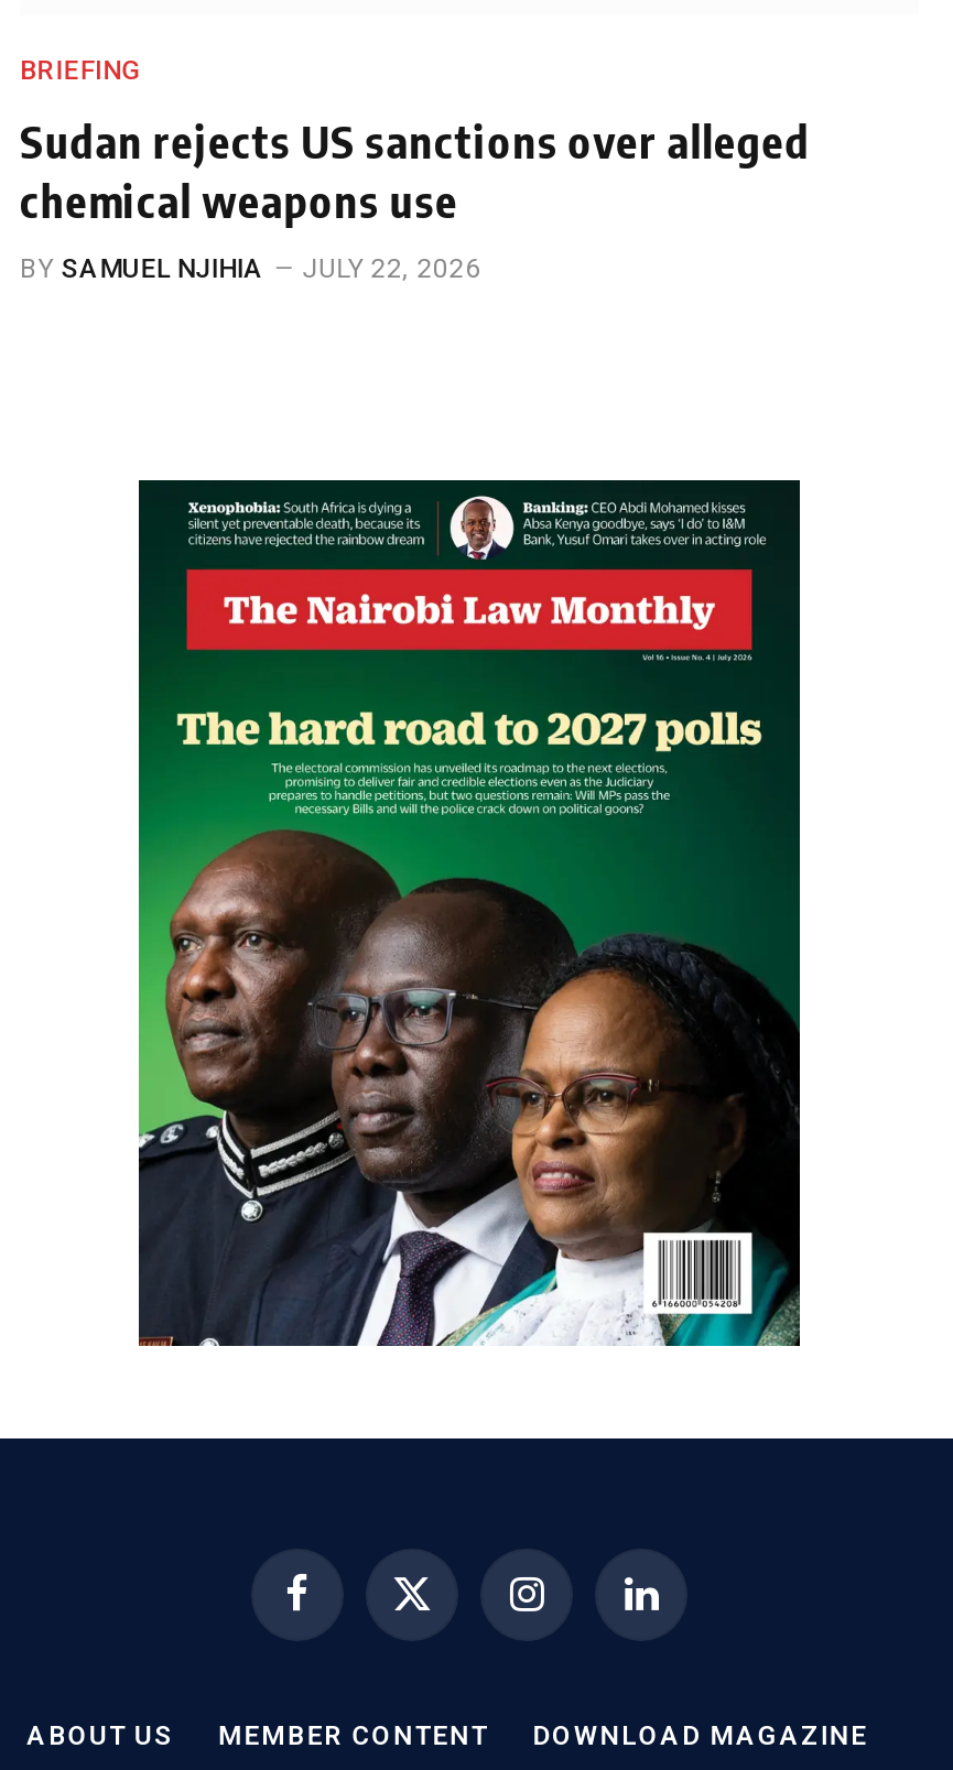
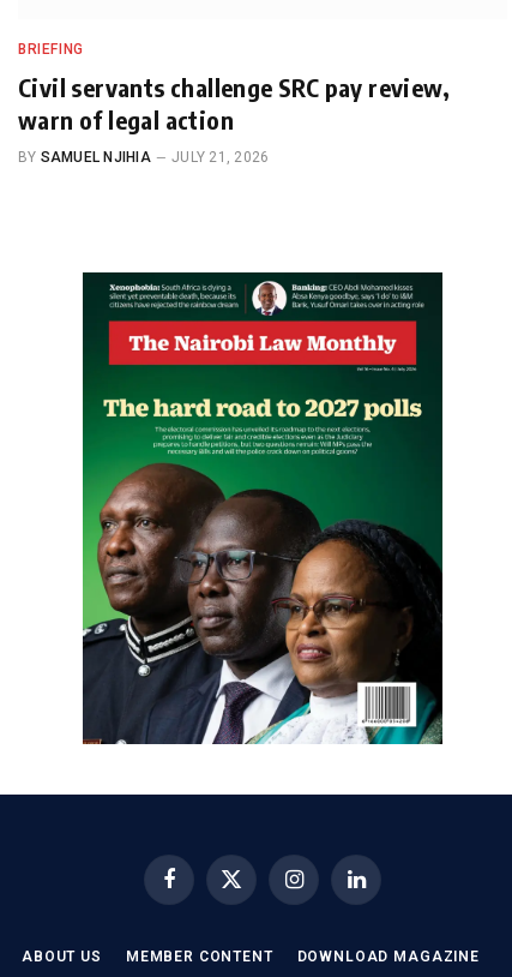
- Sudan rejects US sanctions over alleged
- chemical weapons use
+ Civil servants challenge SRC pay review,
+ warn of legal action

- BY SAMUEL NJIHIA JULY 22, 2026
+ BY SAMUEL NJIHIA JULY 21, 2026
